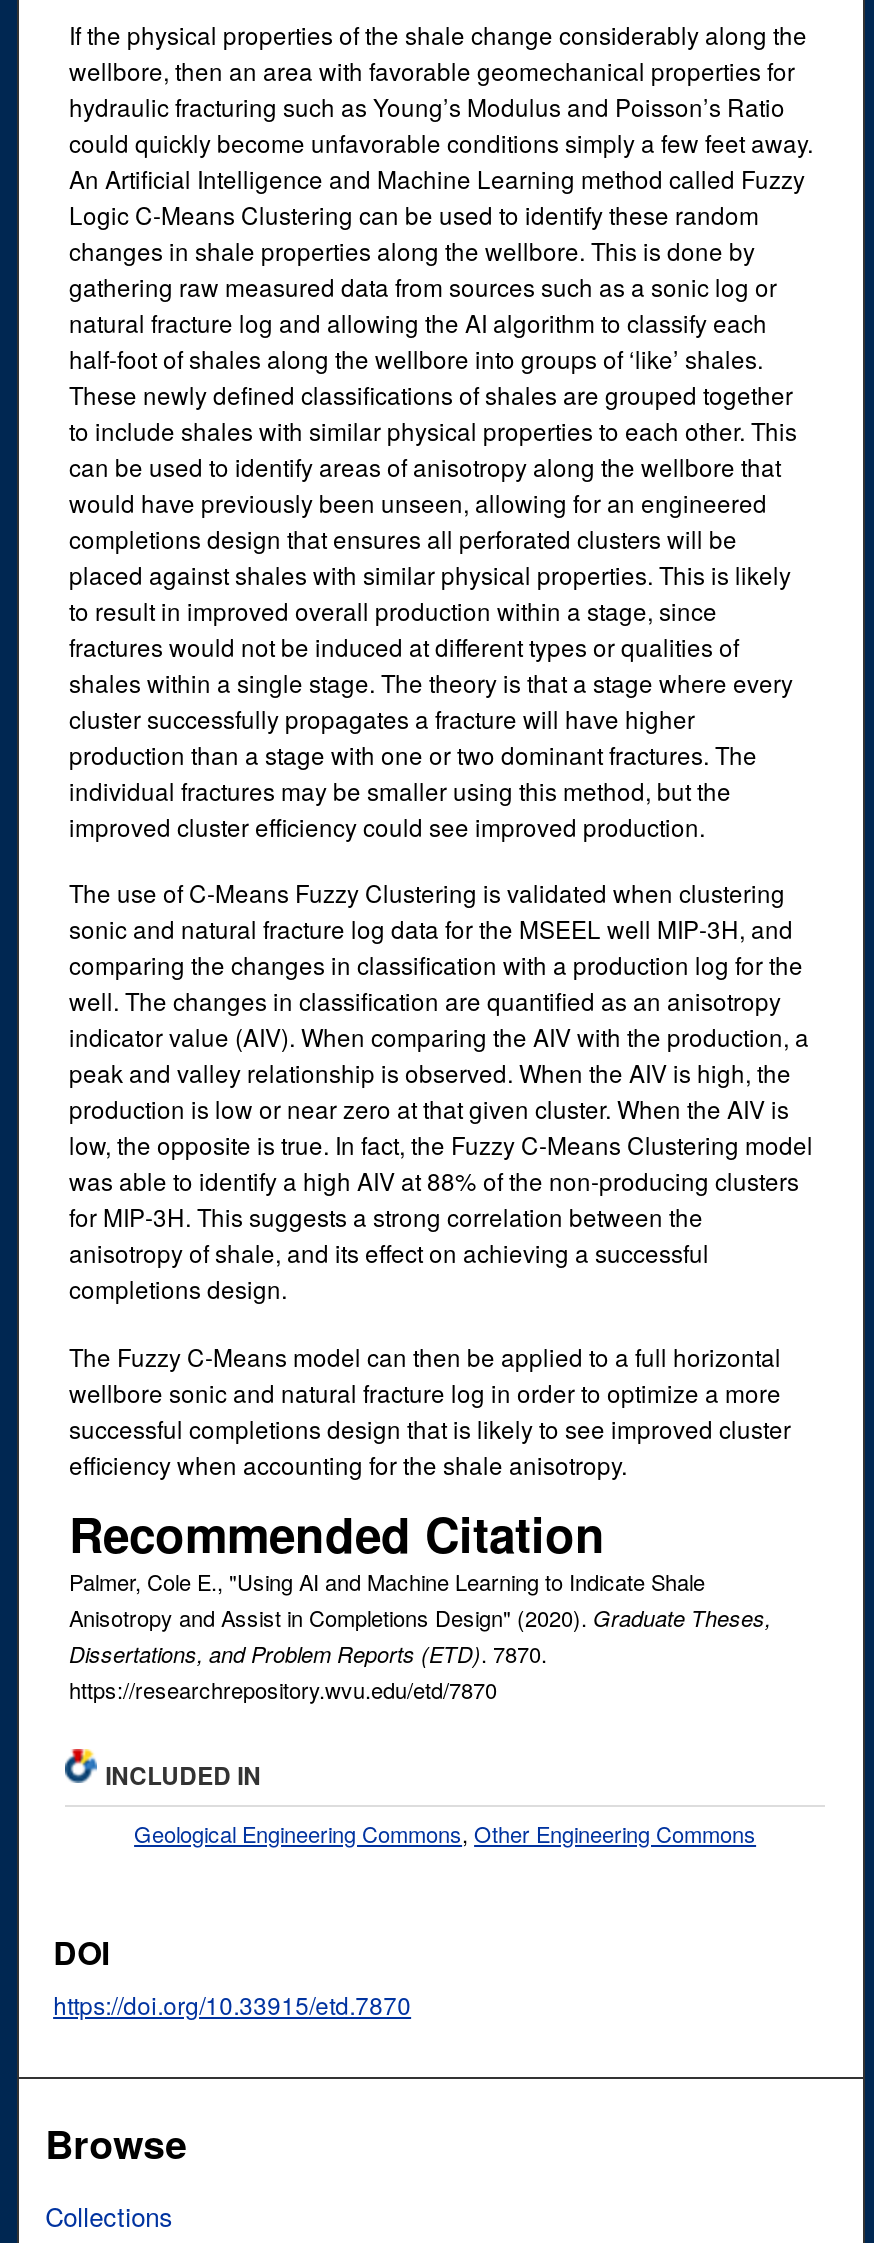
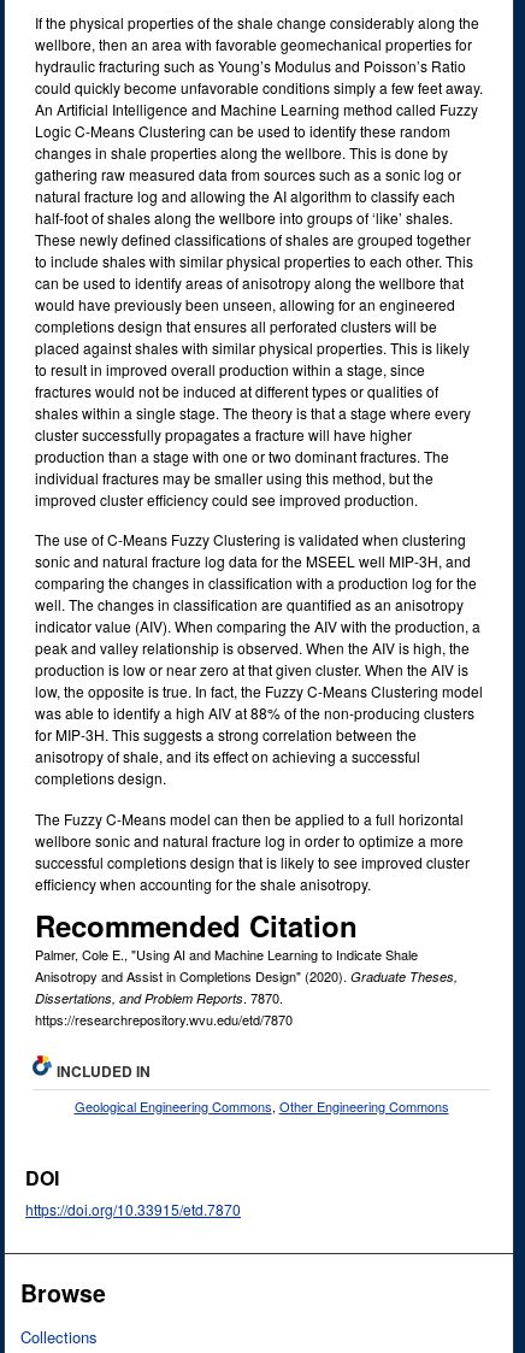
- Dissertations, and Problem Reports (ETD). 7870.
+ Dissertations, and Problem Reports. 7870.
